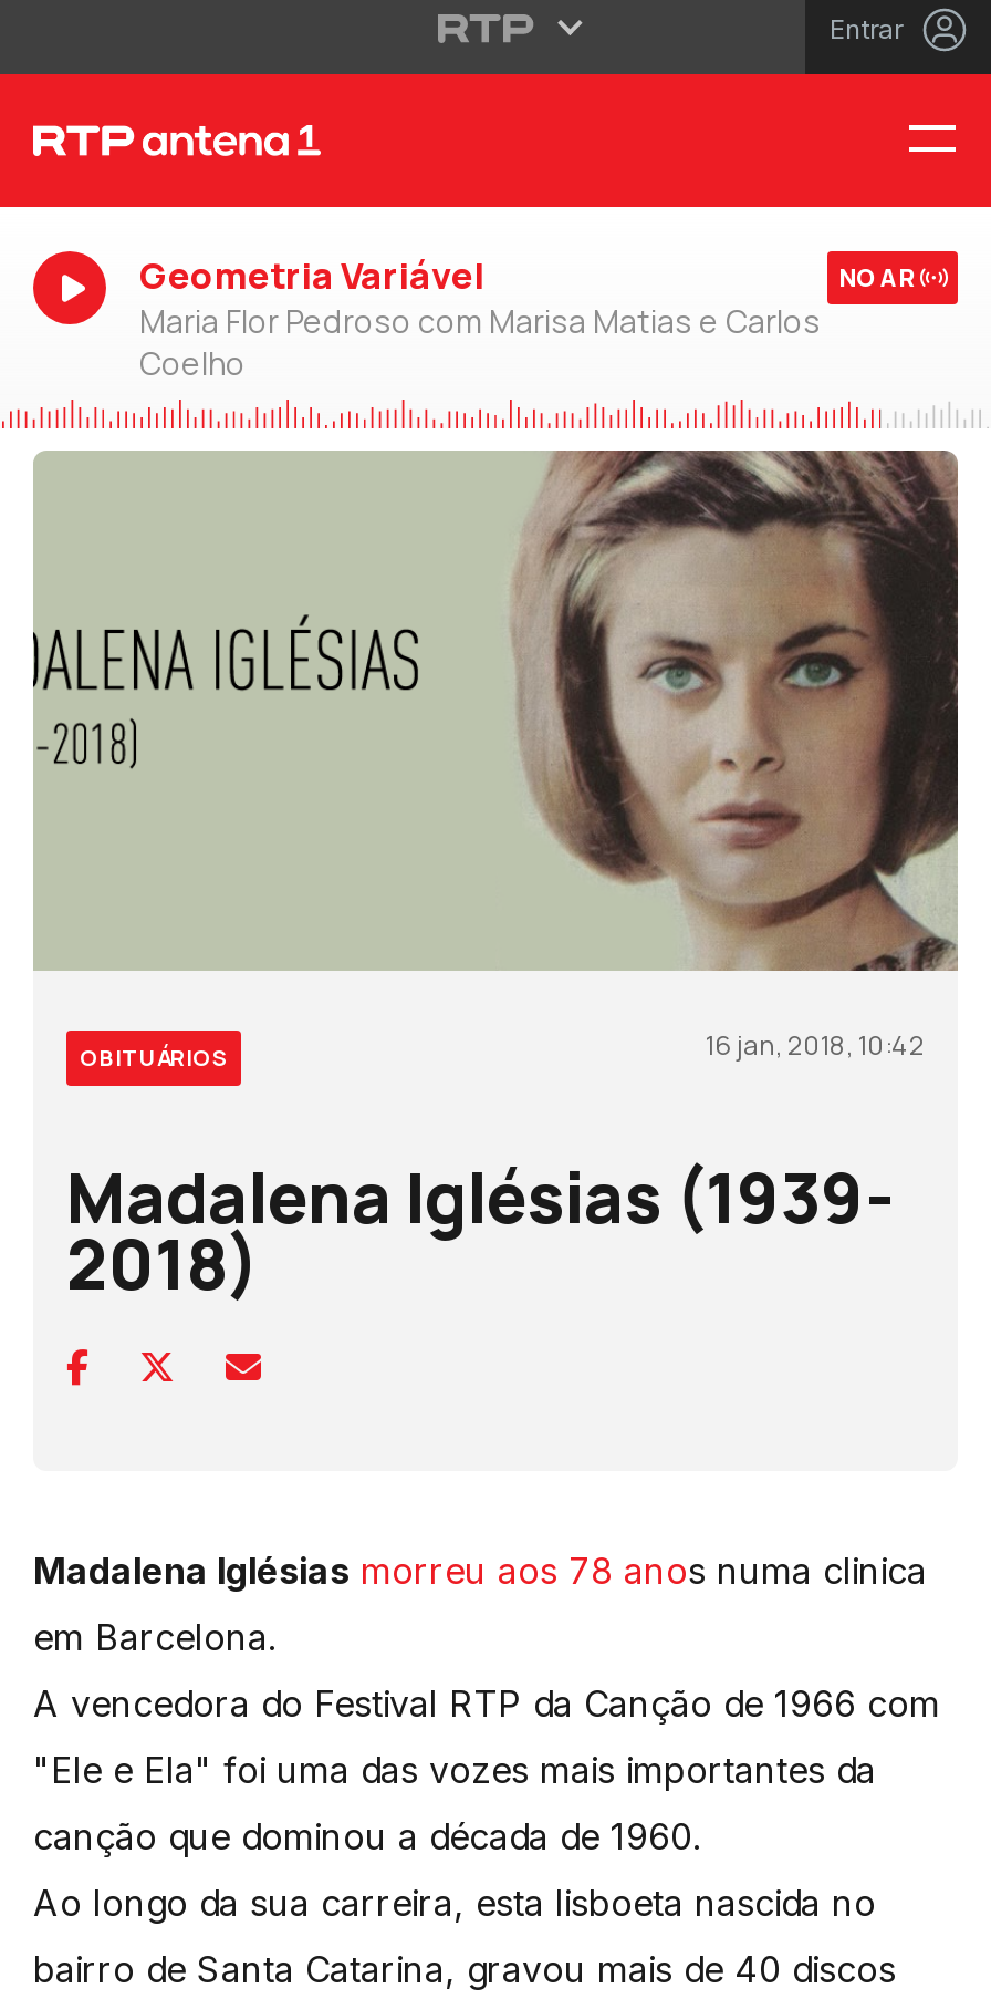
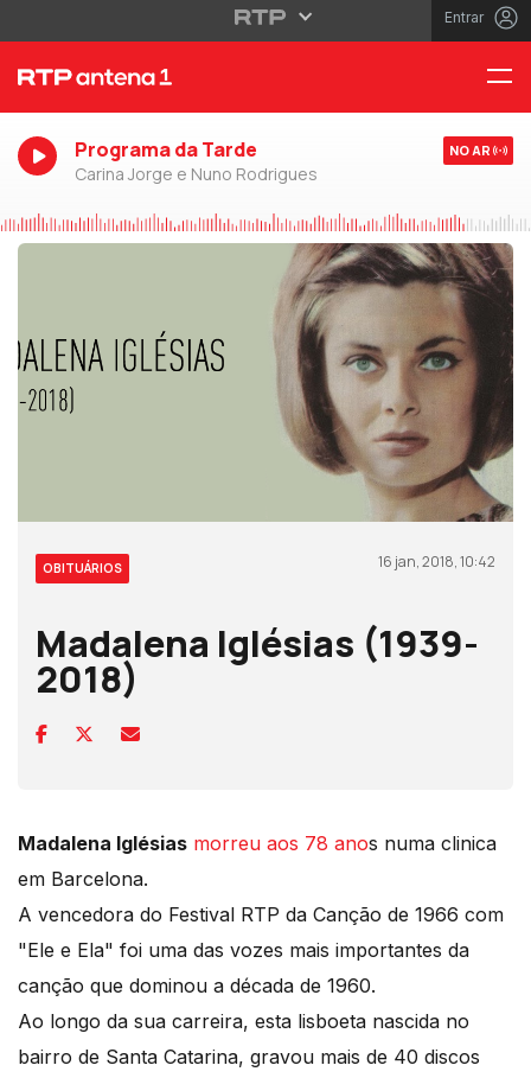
- Geometria Variável
- Maria Flor Pedroso com Marisa Matias e Carlos
- Coelho
+ Programa da Tarde
+ Carina Jorge e Nuno Rodrigues
